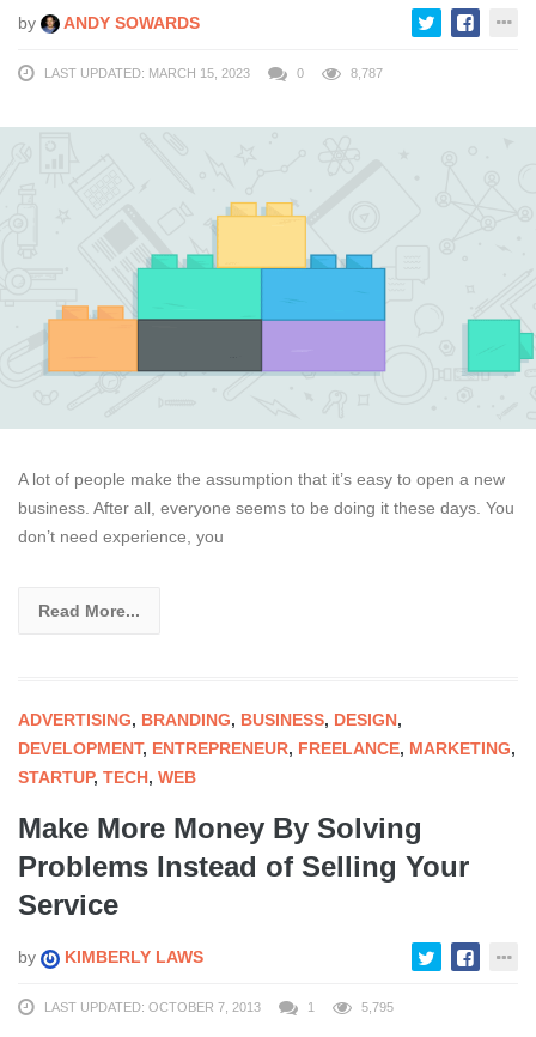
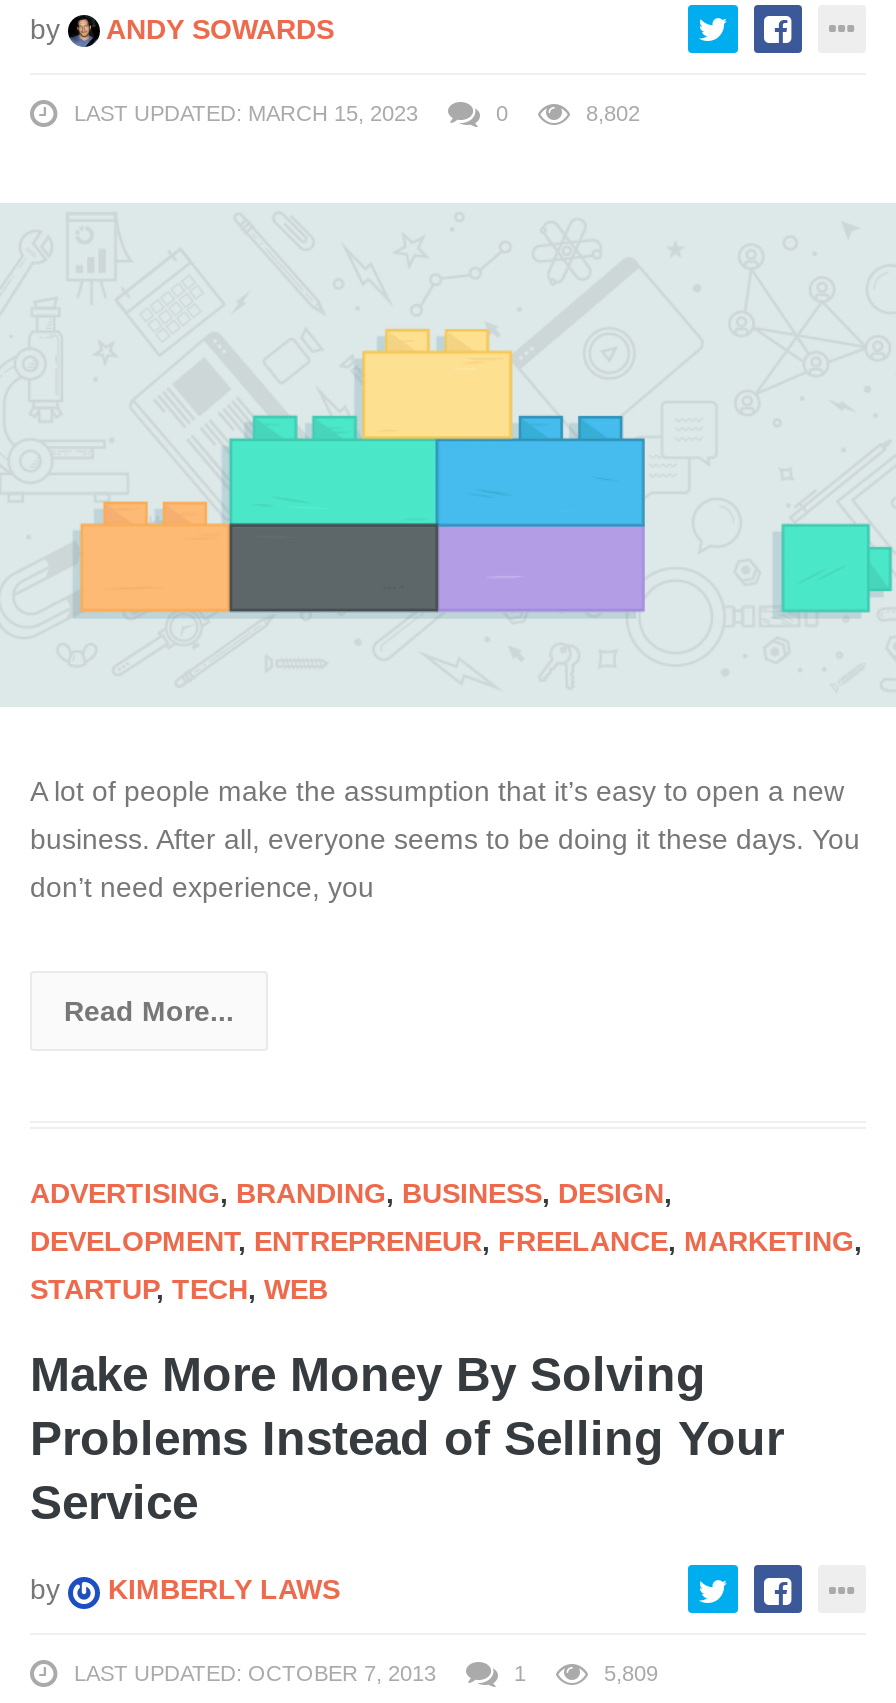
- 8,787
+ 8,802

- 5,795
+ 5,809
